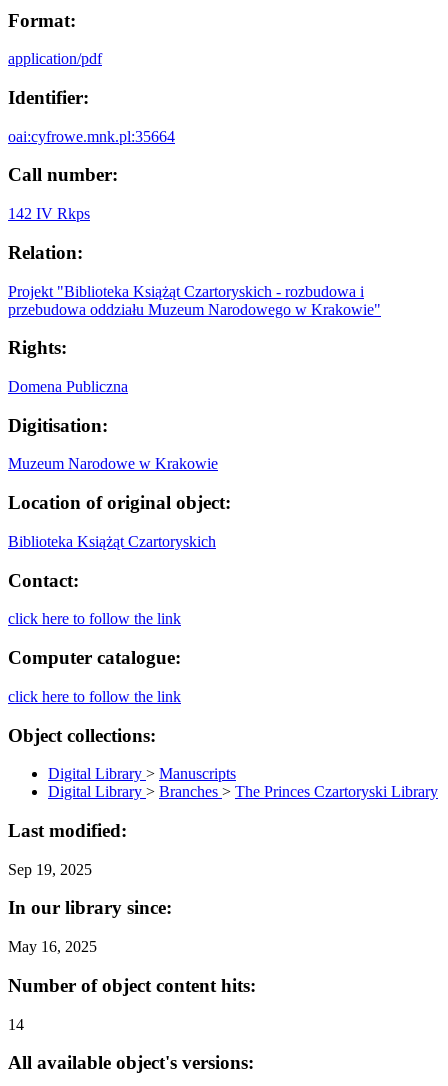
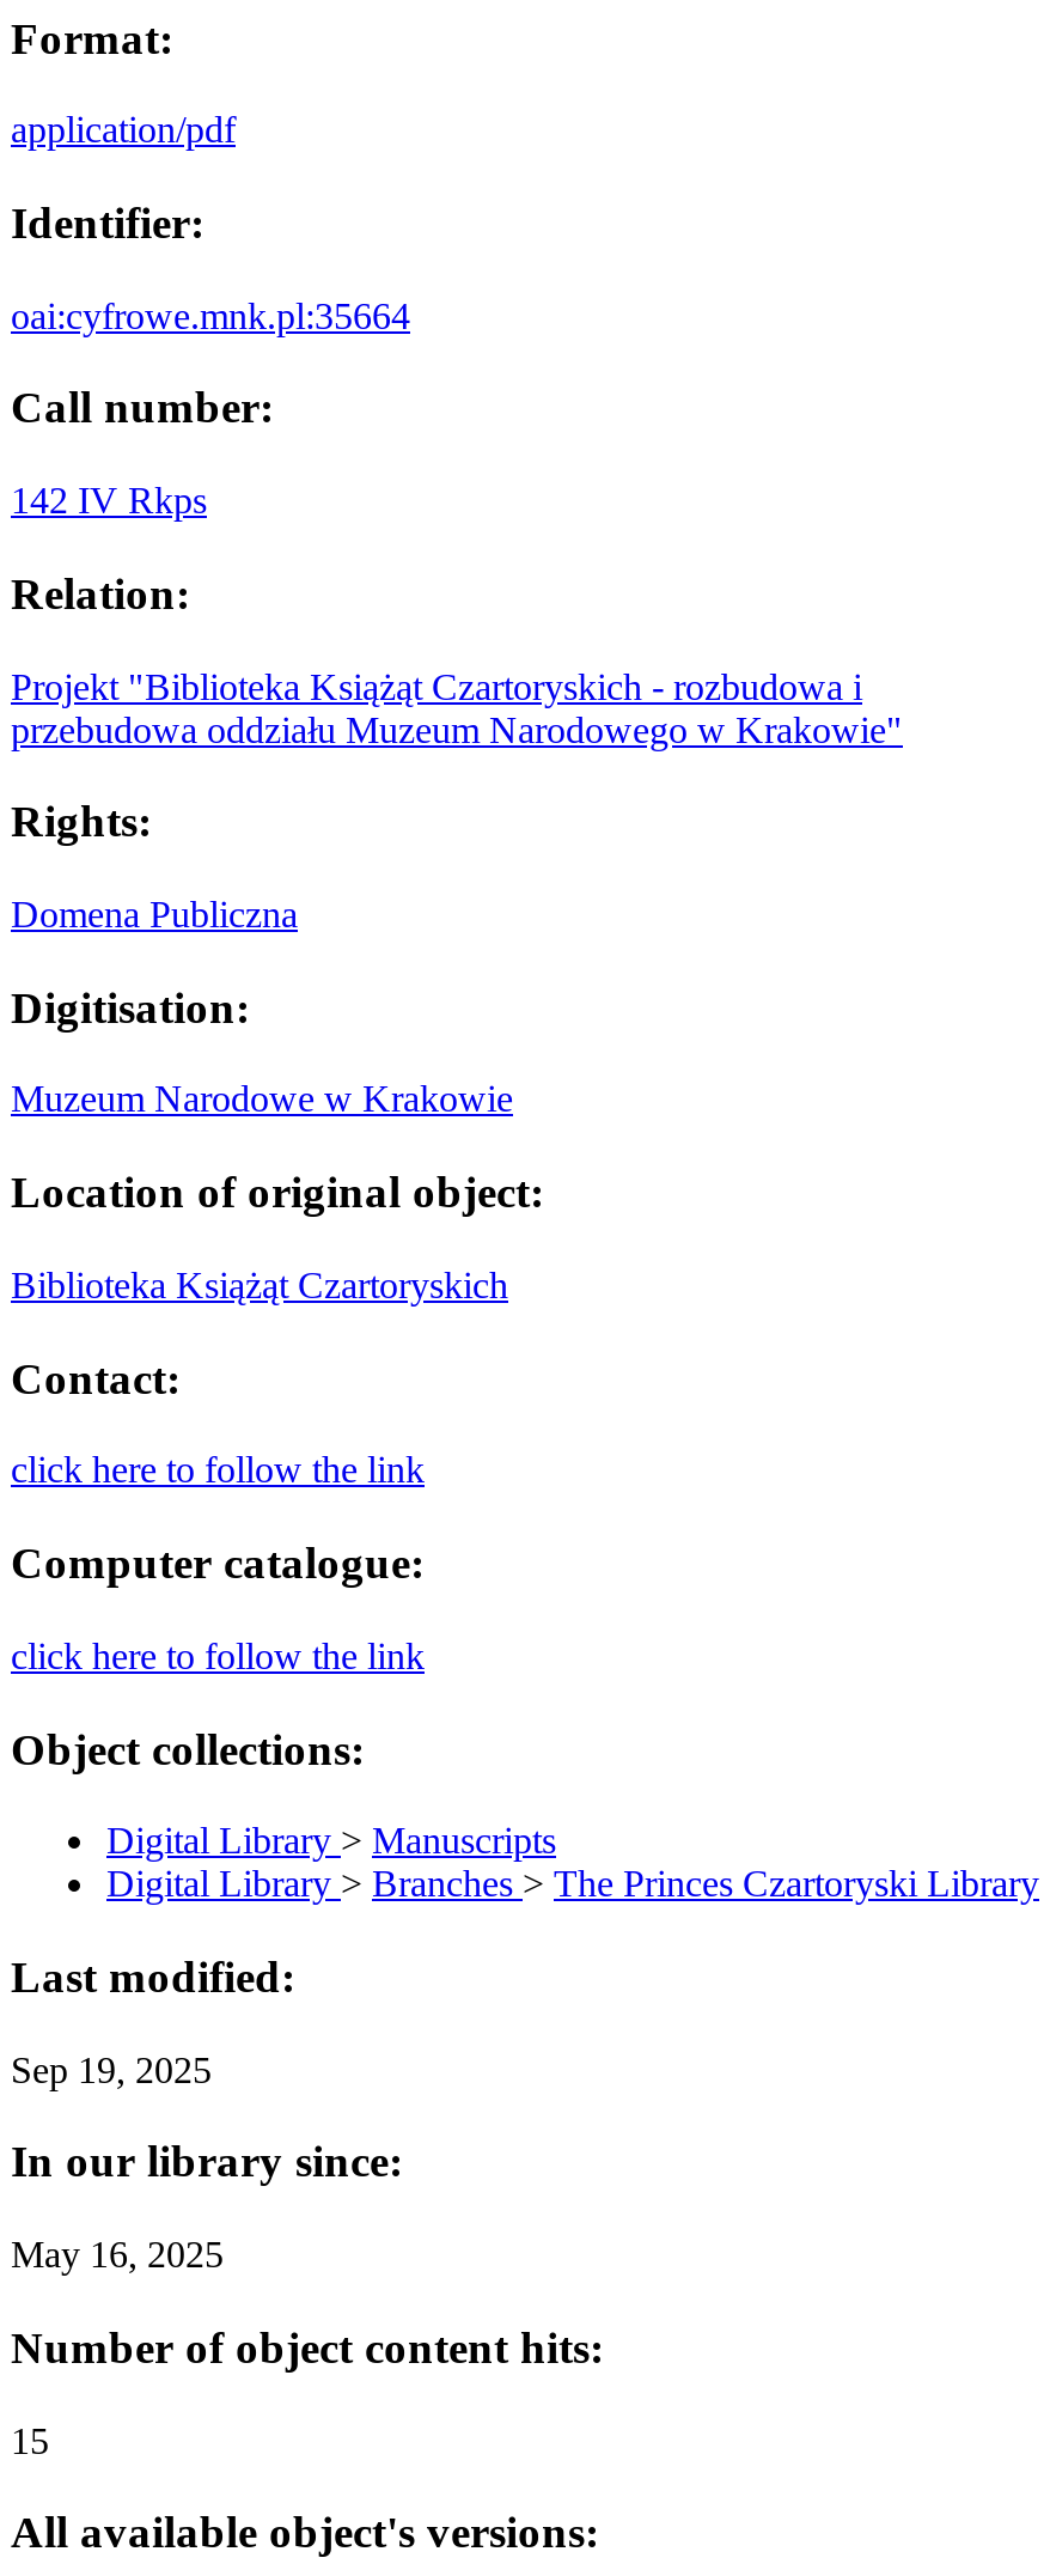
- 14
+ 15
